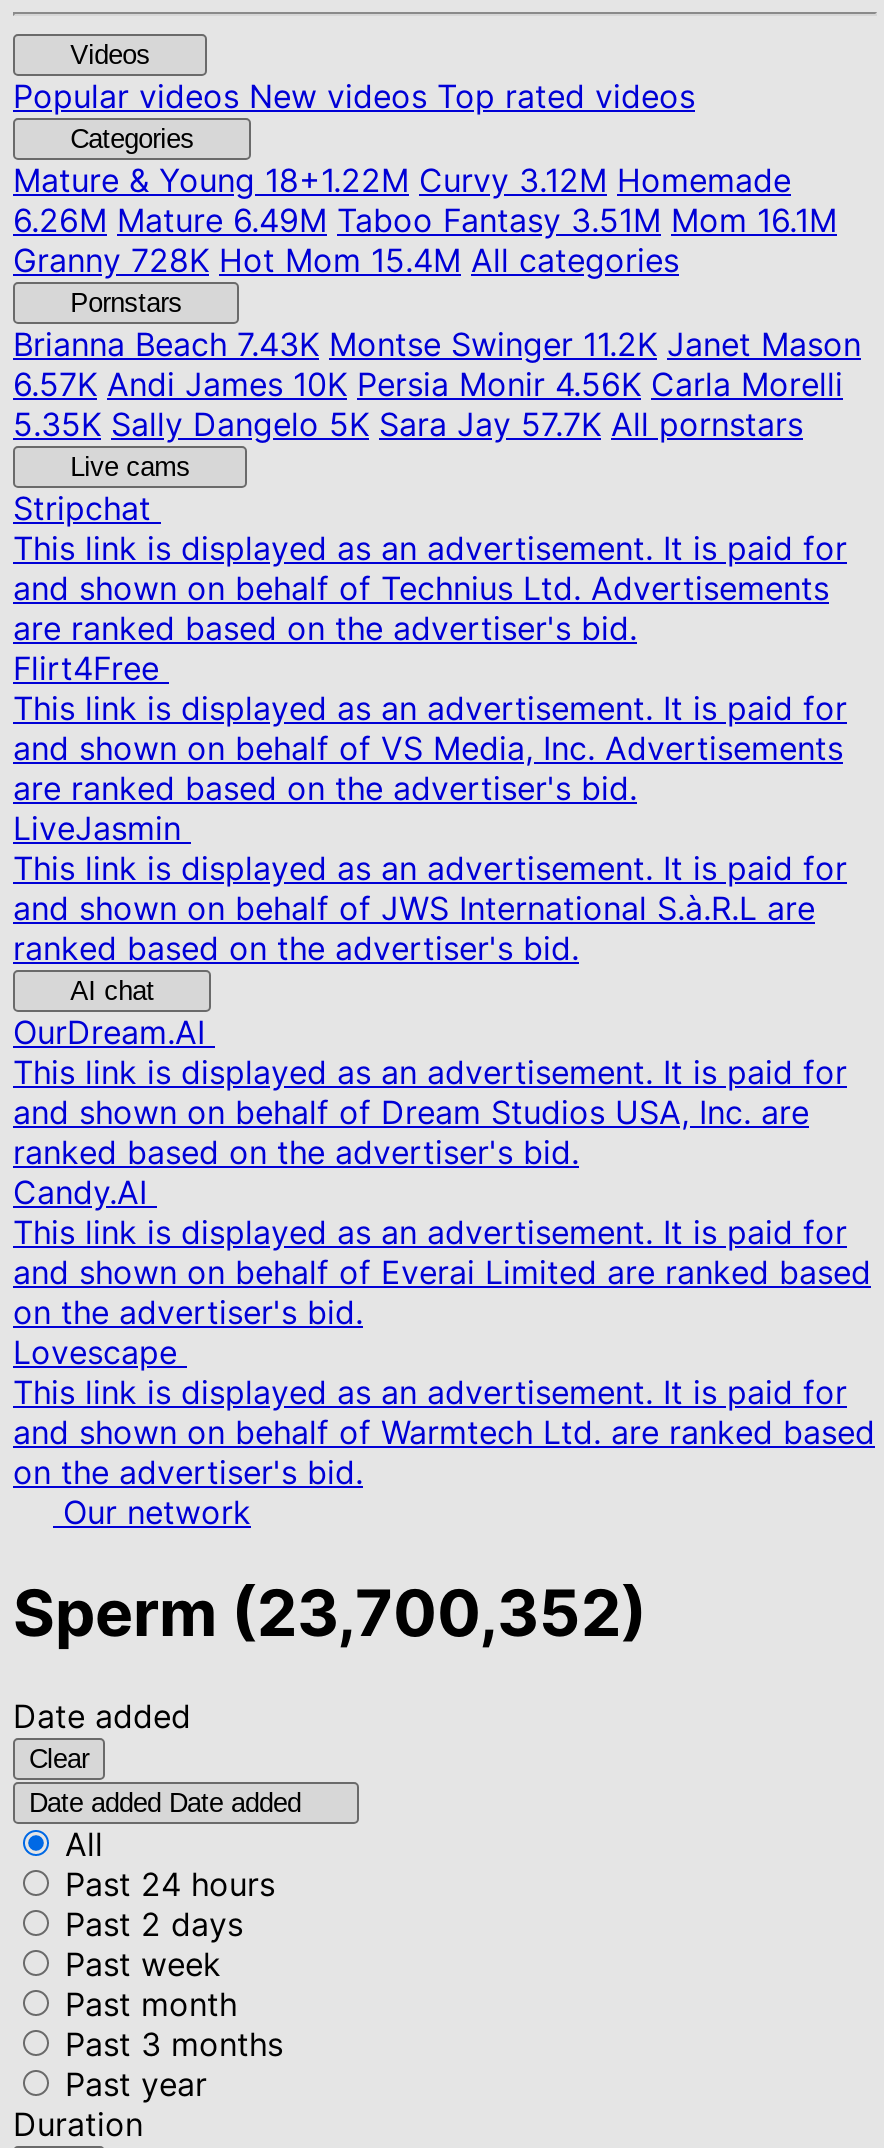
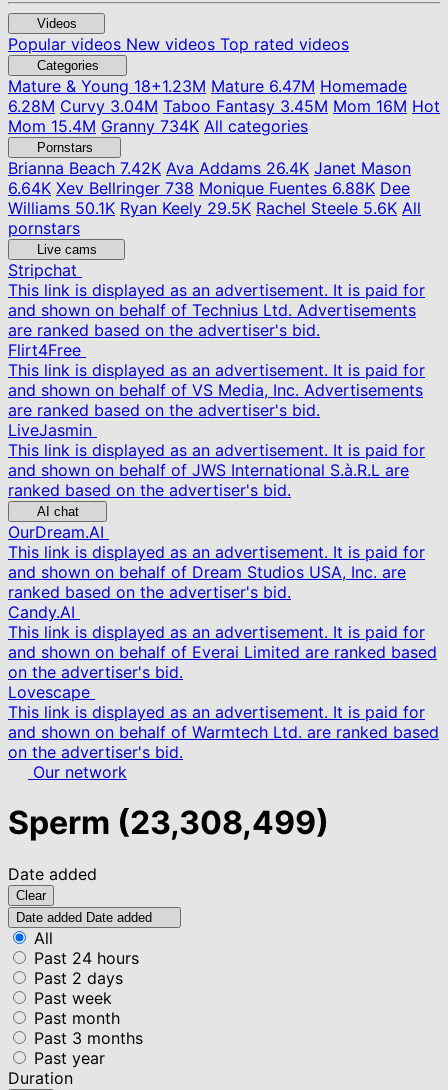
- Mature & Young 18+1.22M Curvy 3.12M Homemade
- 6.26M Mature 6.49M Taboo Fantasy 3.51M Mom 16.1M
- Granny 728K Hot Mom 15.4M All categories
+ Mature & Young 18+1.23M Mature 6.47M Homemade
+ 6.28M Curvy 3.04M Taboo Fantasy 3.45M Mom 16M Hot
+ Mom 15.4M Granny 734K All categories

- Brianna Beach7.43K Montse Swinger 11.2K Janet Mason
- 6.57K Andi James 10K Persia Monir 4.56K Carla Morelli
- 5.35K Sally Dangelo 5K Sara Jay 57.7K All pornstars
+ Brianna Beach7.42K Ava Addams 26.4K Janet Mason
+ 6.64K Xev Bellringer 738 Monique Fuentes 6.88K Dee
+ Williams 50.1K Ryan Keely 29.5K Rachel Steele 5.6K All
+ pornstars

- Sperm (23,700,352)
+ Sperm (23,308,499)
